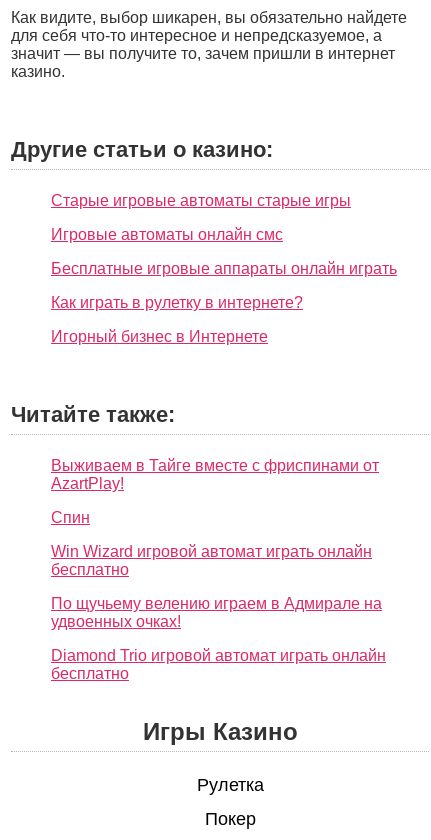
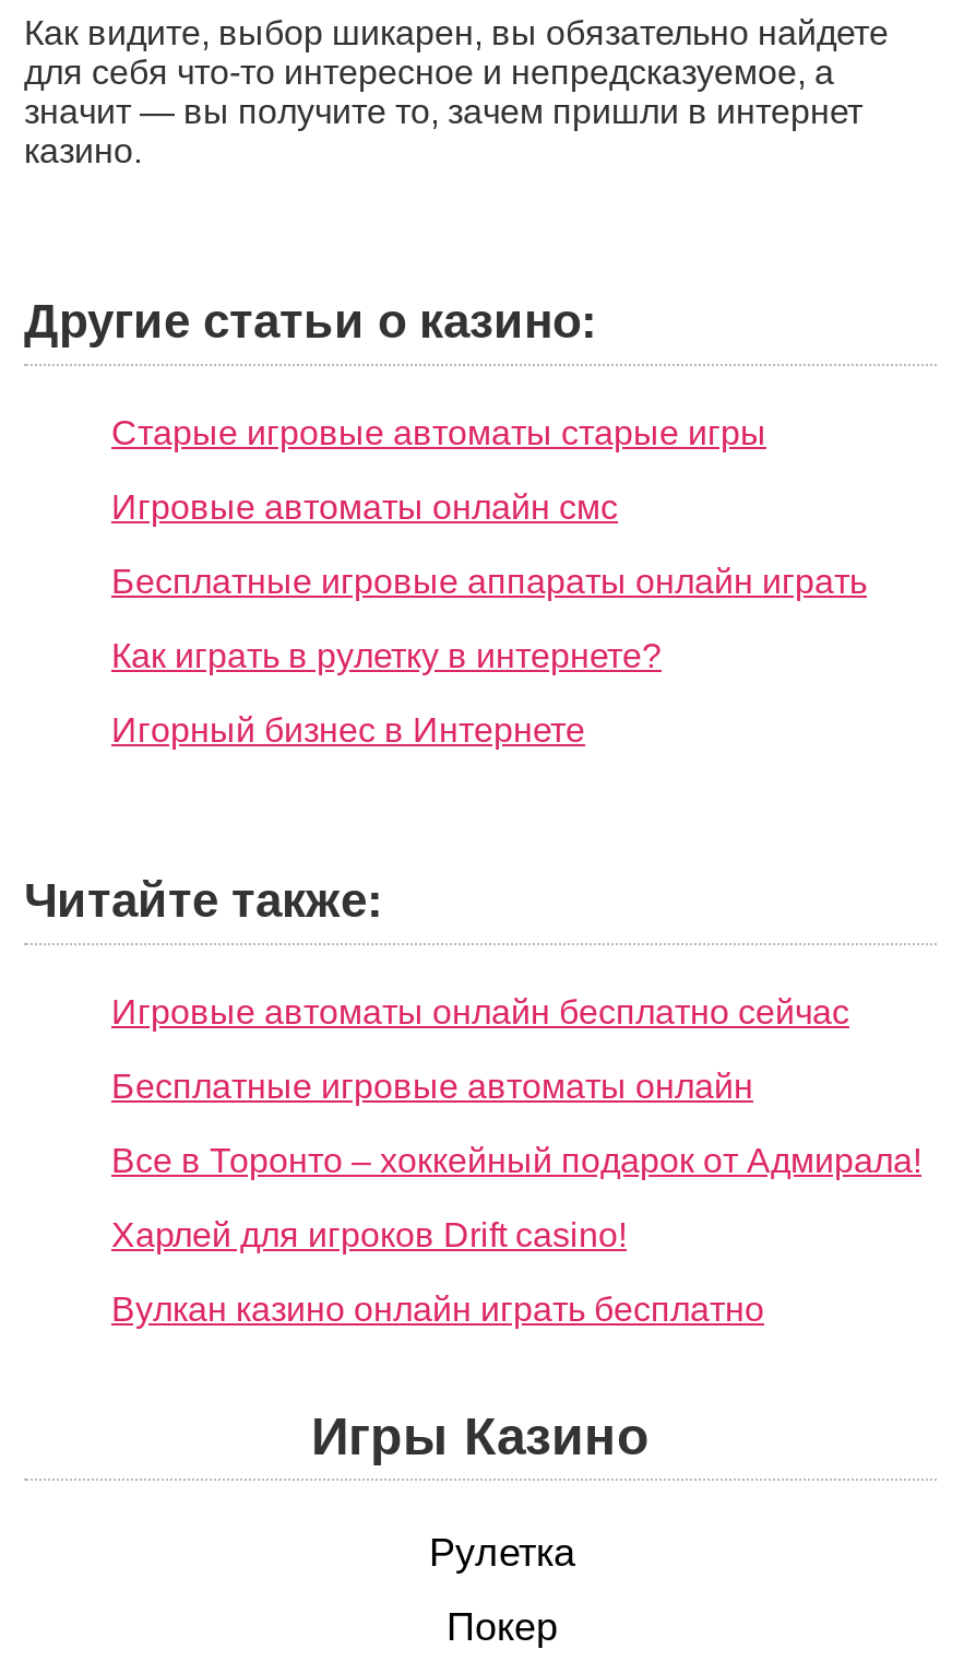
- Выживаем в Тайге вместе с фриспинами от
- AzartPlay!
+ Игровые автоматы онлайн бесплатно сейчас

- Спин
+ Бесплатные игровые автоматы онлайн

- Win Wizard игровой автомат играть онлайн
- бесплатно
+ Все в Торонто – хоккейный подарок от Адмирала!

- По щучьему велению играем в Адмирале на
- удвоенных очках!
+ Харлей для игроков Drift casino!

- Diamond Trio игровой автомат играть онлайн
- бесплатно
+ Вулкан казино онлайн играть бесплатно
